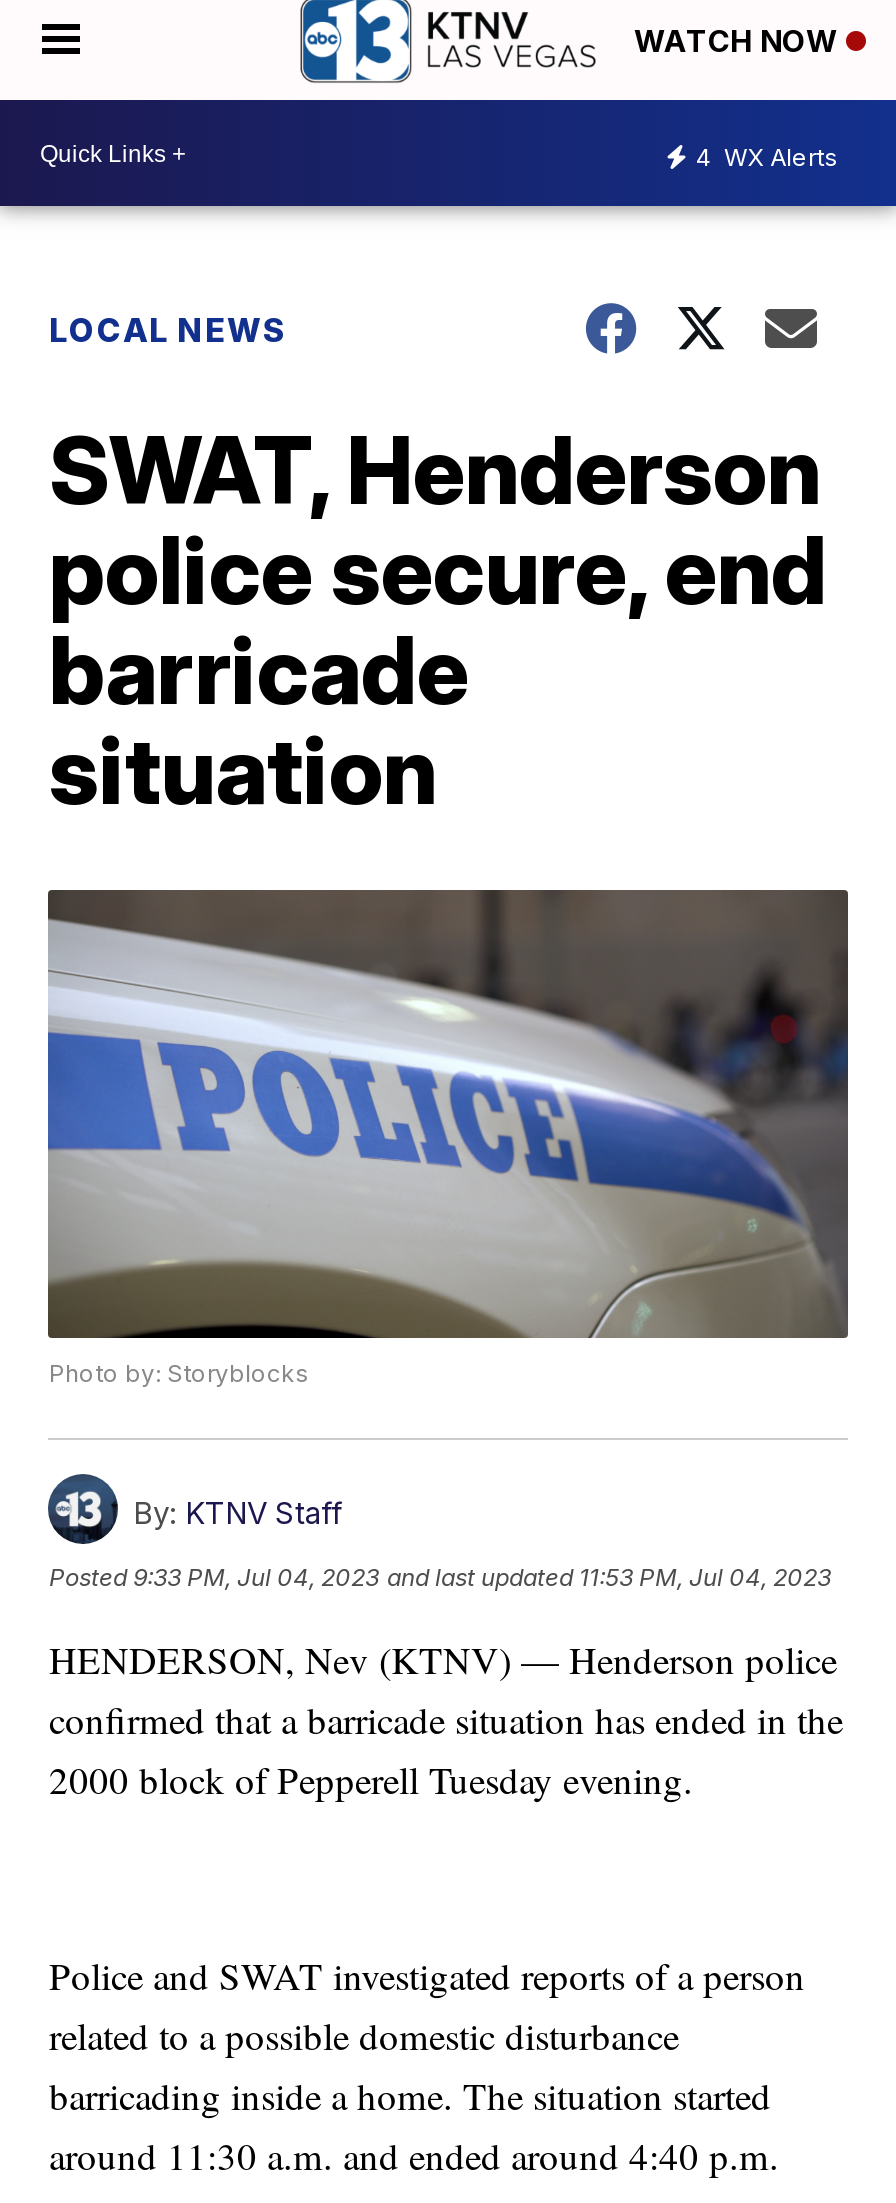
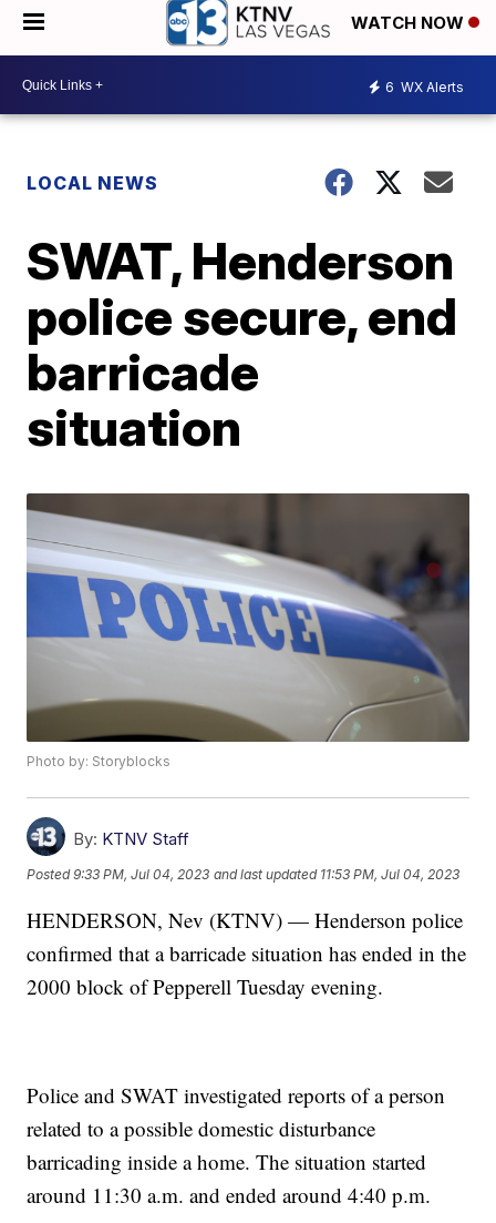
- 4 WX Alerts
+ 6 WX Alerts
